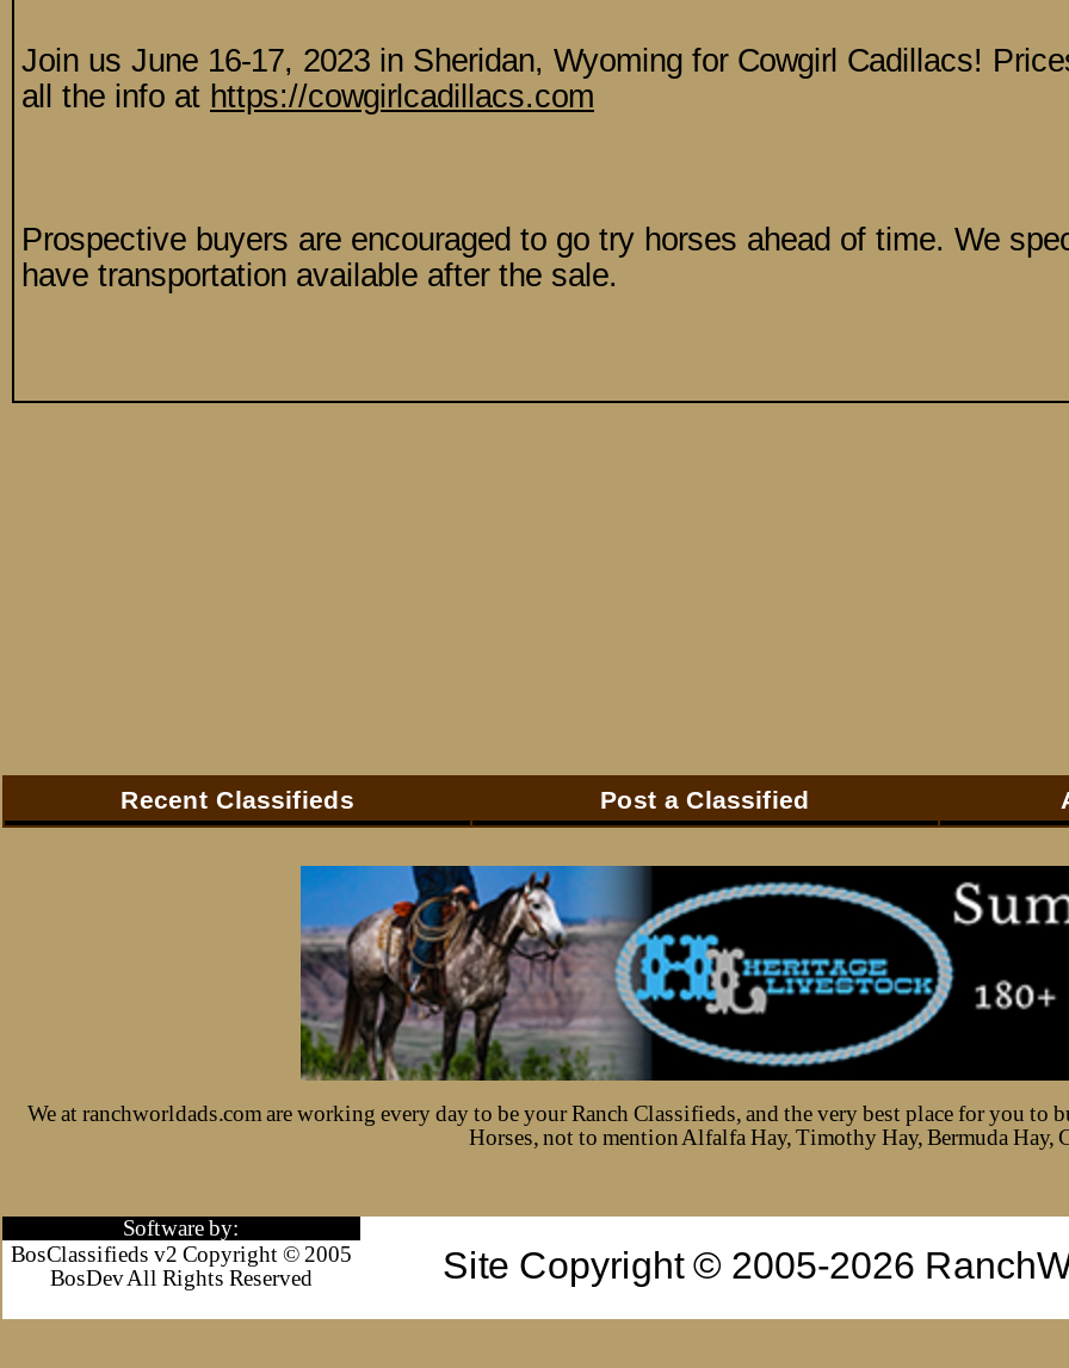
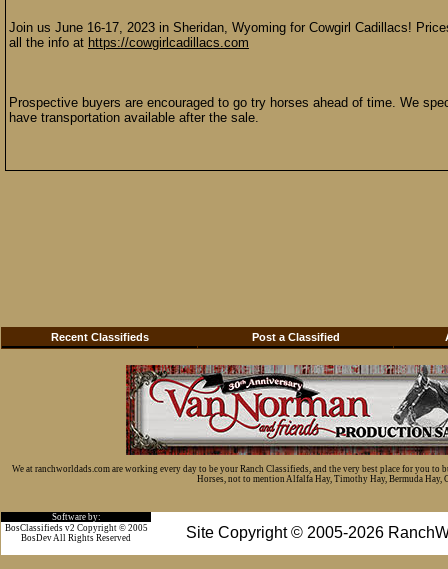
- [image]
+ [image]
